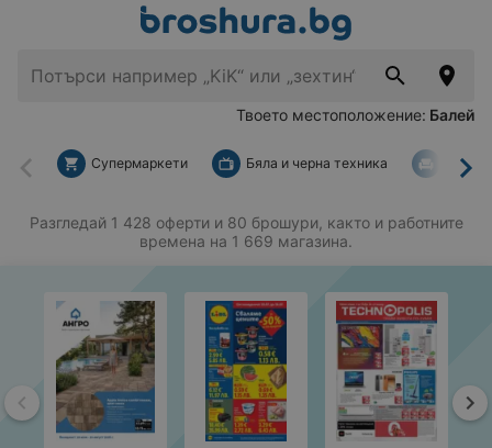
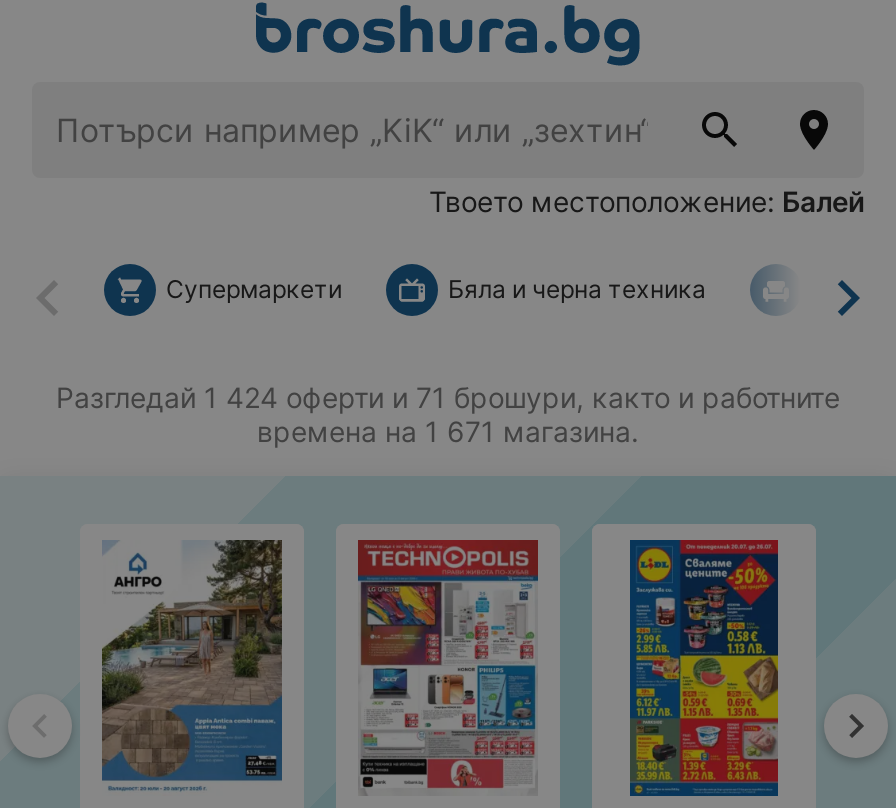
- Разгледай 1 428 оферти и 80 брошури, както и работните
+ Разгледай 1 424 оферти и 71 брошури, както и работните

- времена на 1 669 магазина.
+ времена на 1 671 магазина.

- [image]
+ [image]

- [image]
+ [image]
